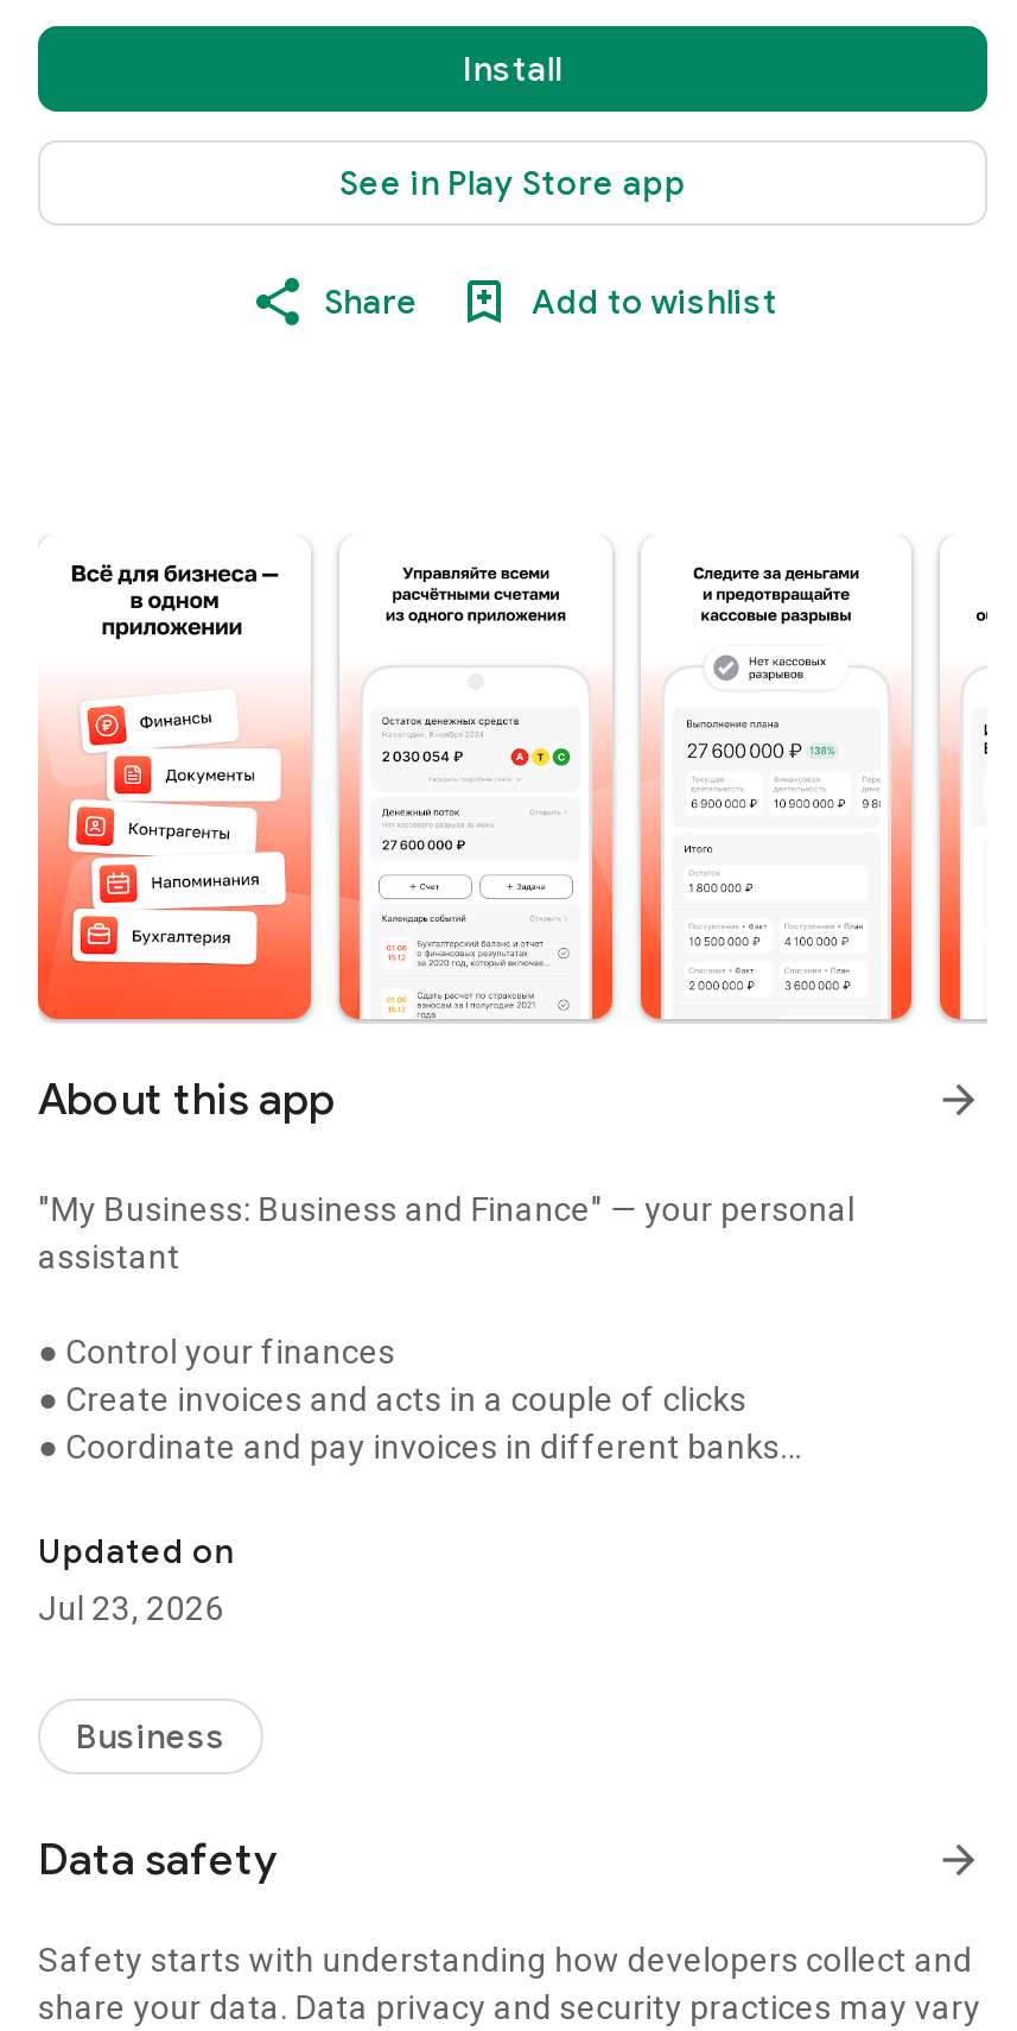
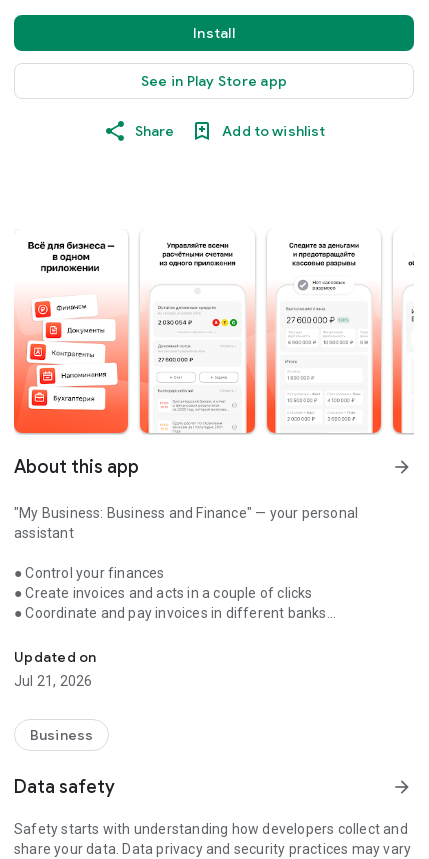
- Jul 23, 2026
+ Jul 21, 2026
